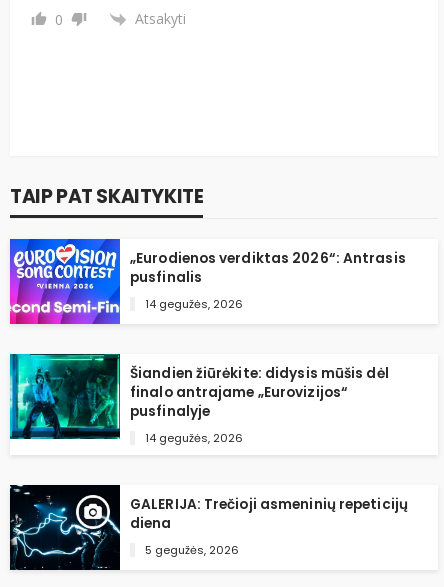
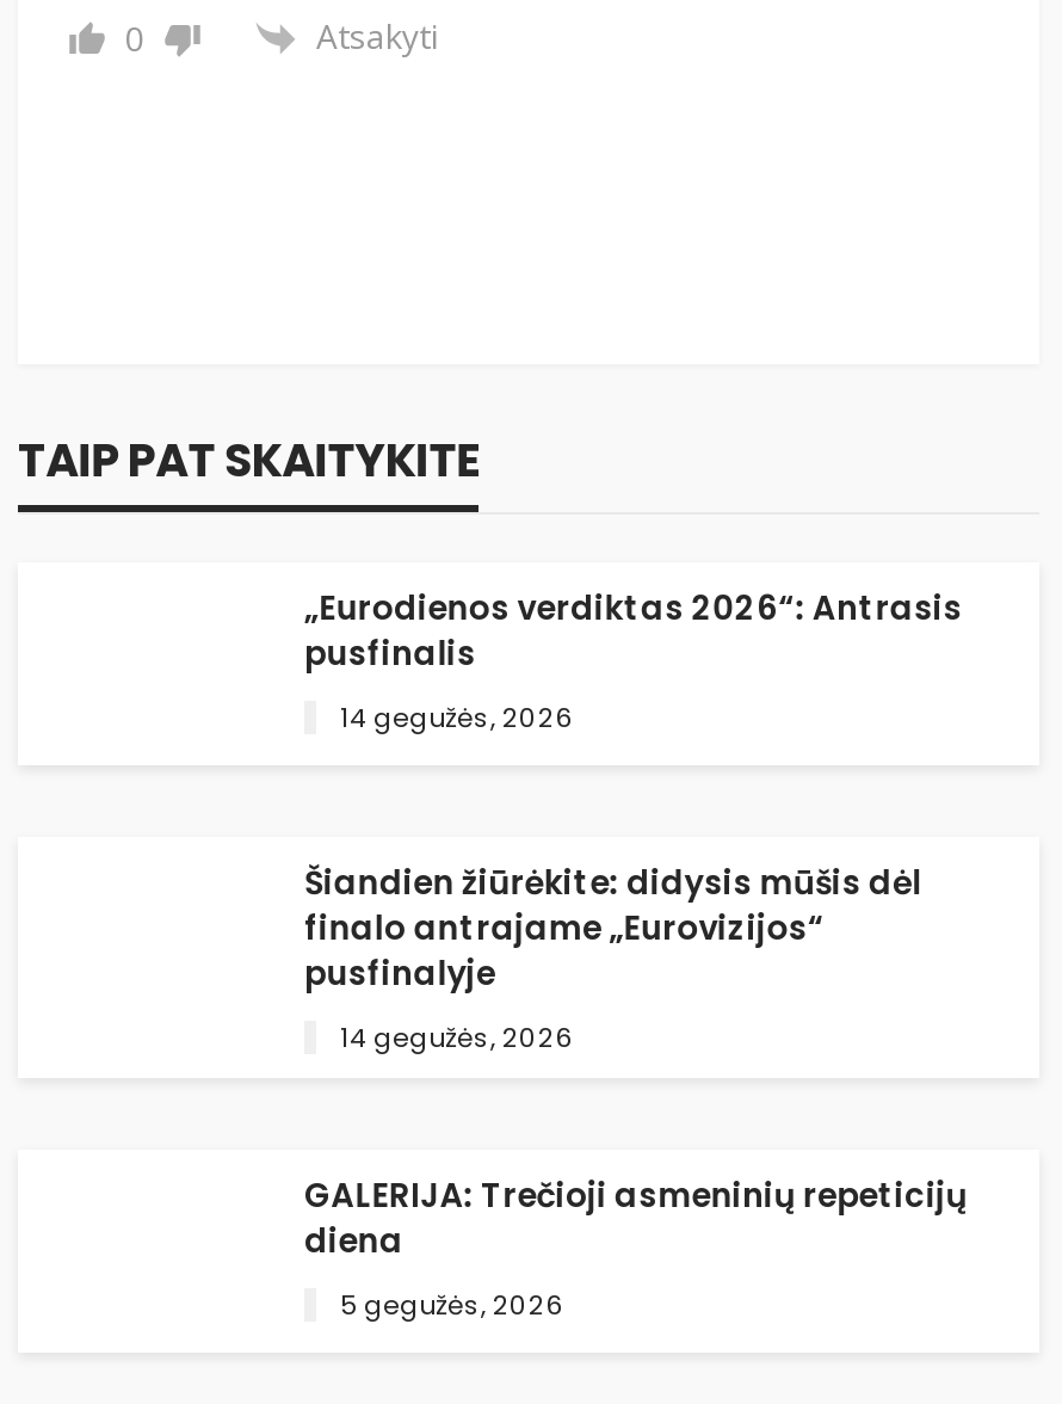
- [image]

- [image]

- [image]
